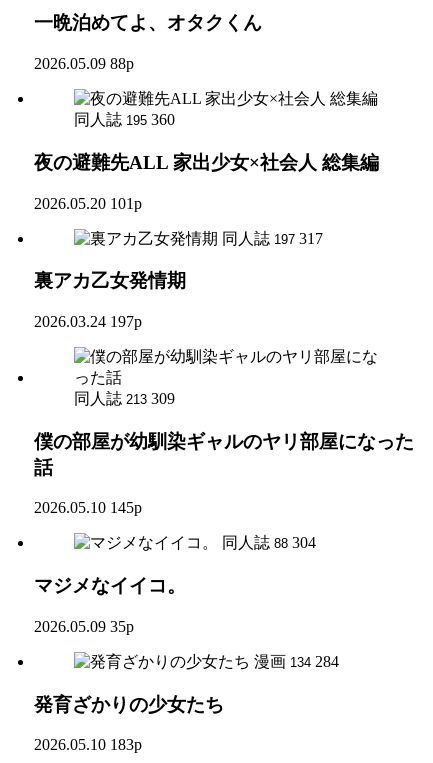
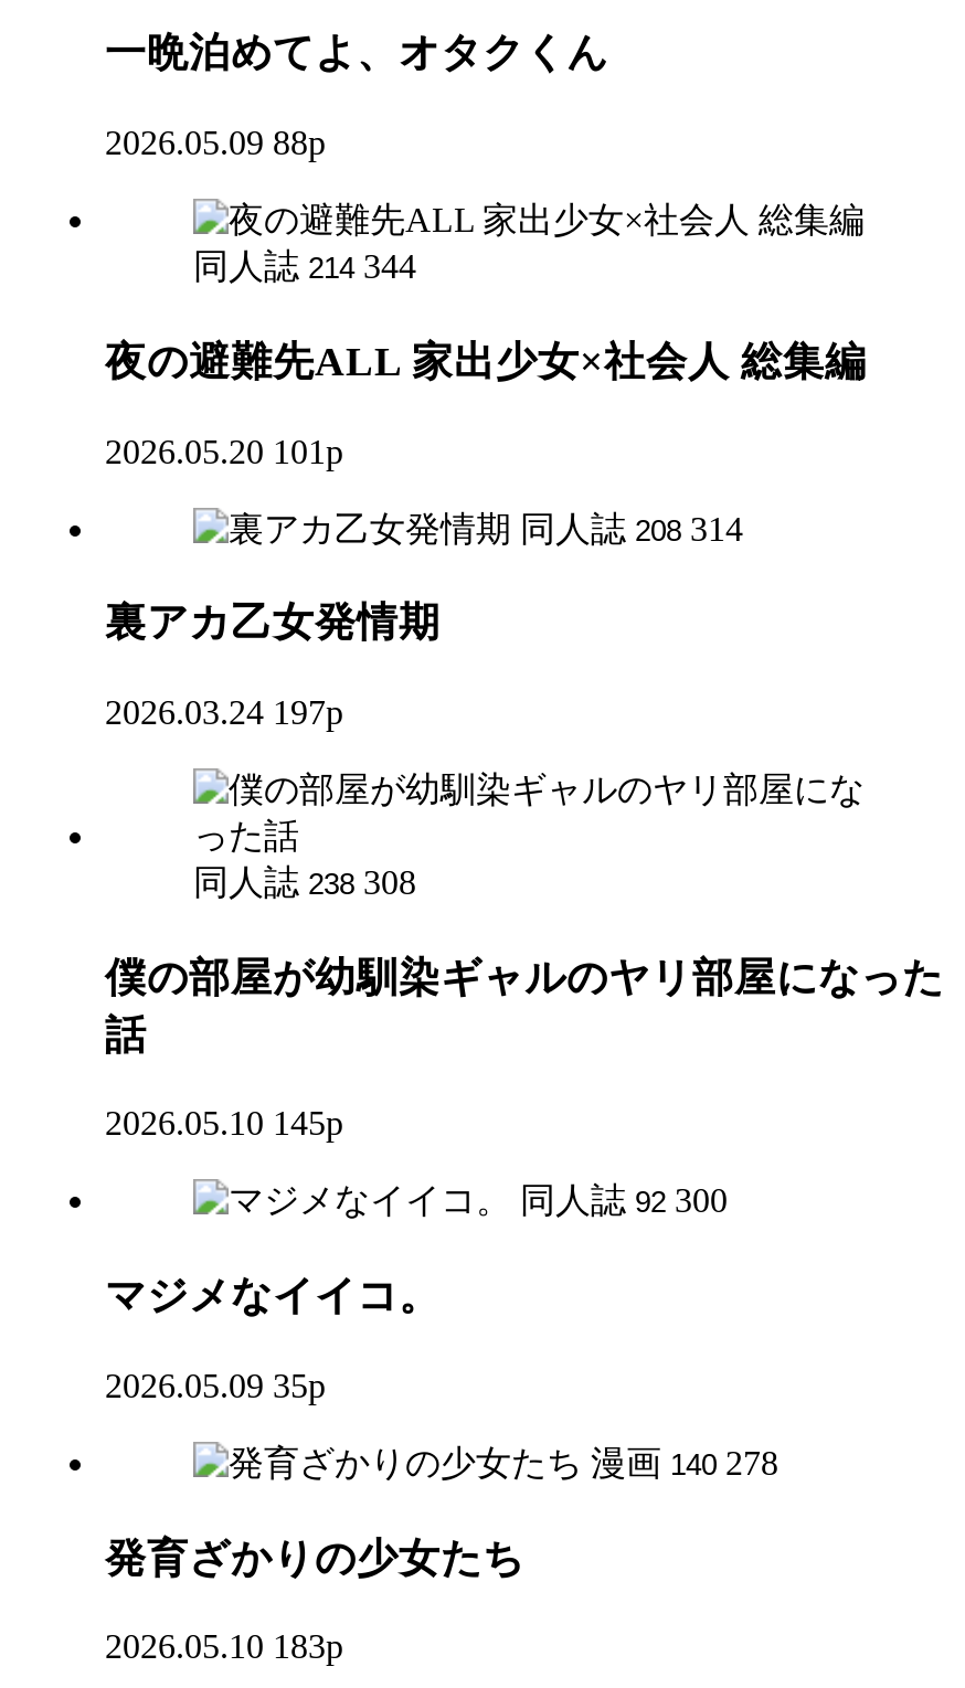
- 同人誌 195 360
+ 同人誌 214 344

- 同人誌 197 317
+ 同人誌 208 314

- 同人誌 213 309
+ 同人誌 238 308

- 同人誌 88 304
+ 同人誌 92 300

- 漫画 134 284
+ 漫画 140 278
